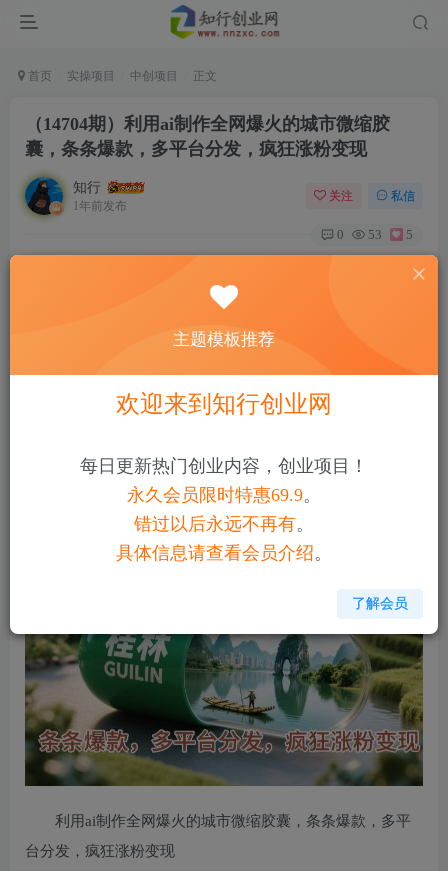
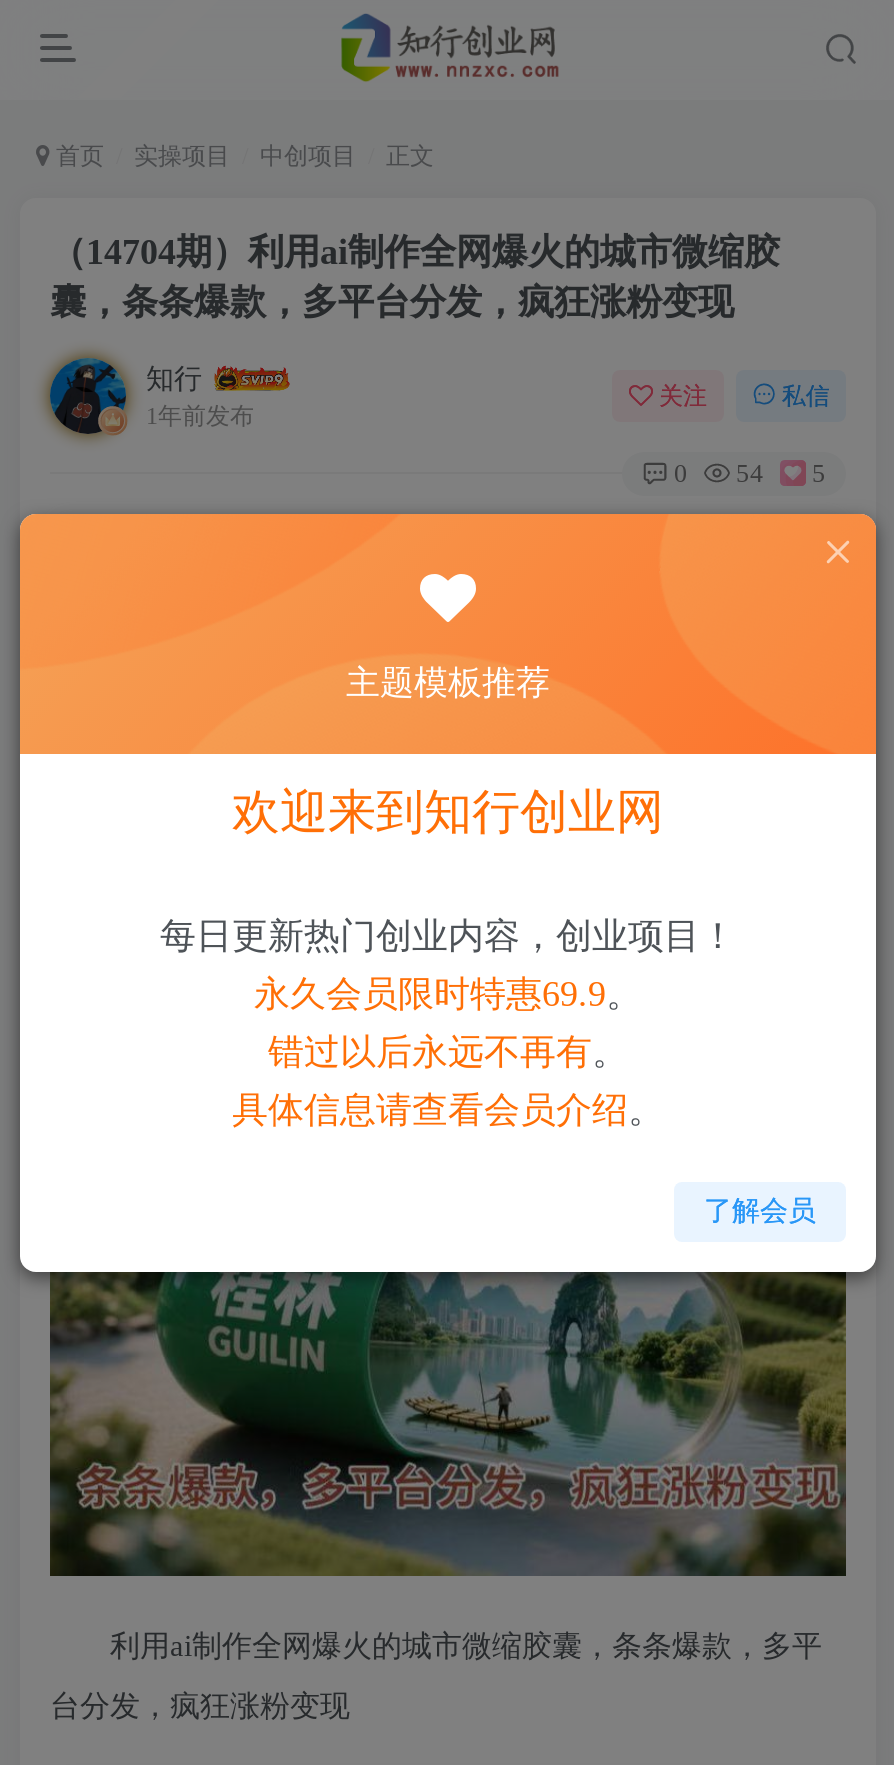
- 0 53 5
+ 0 54 5
